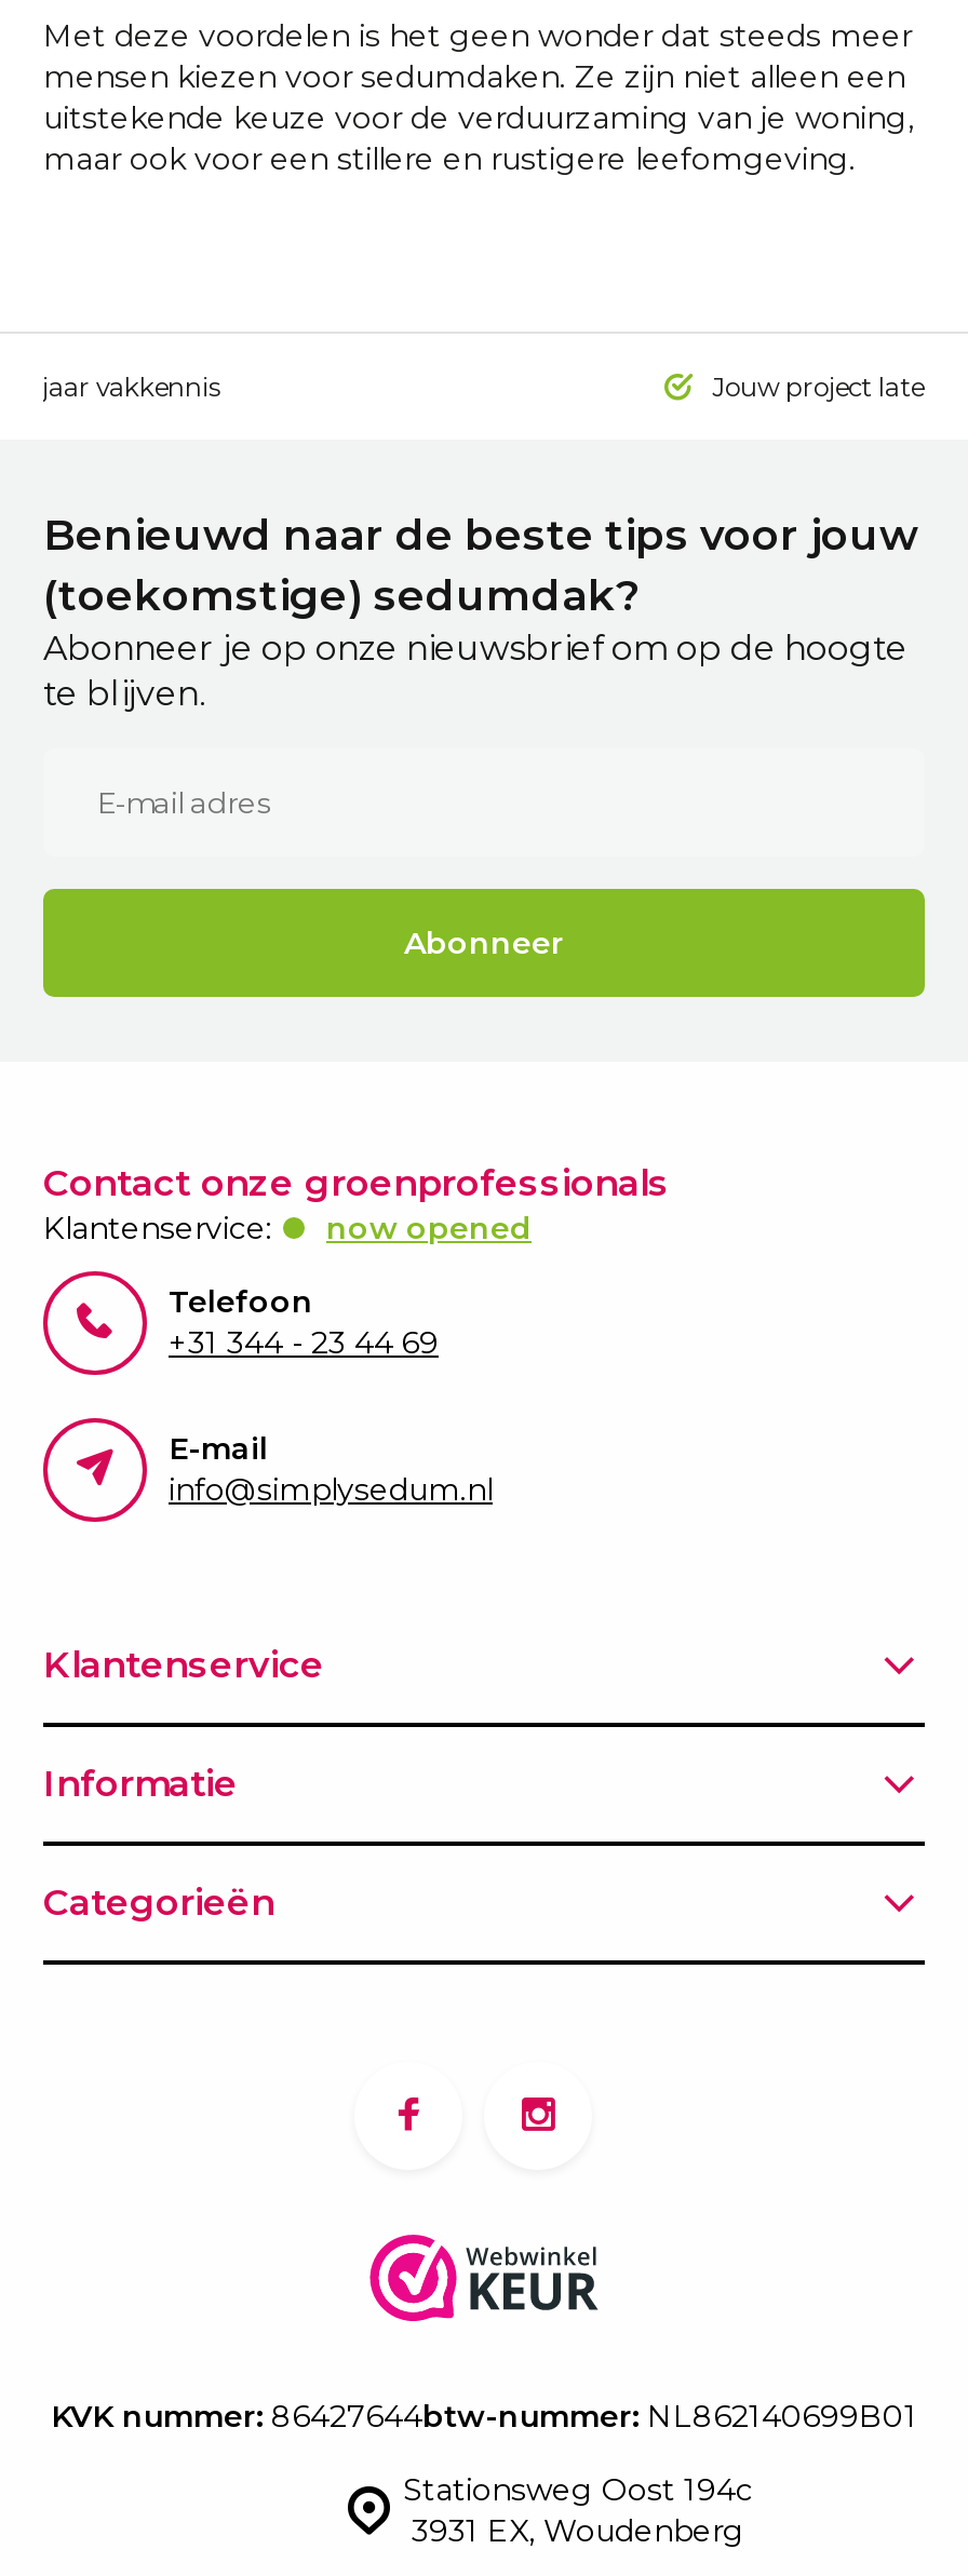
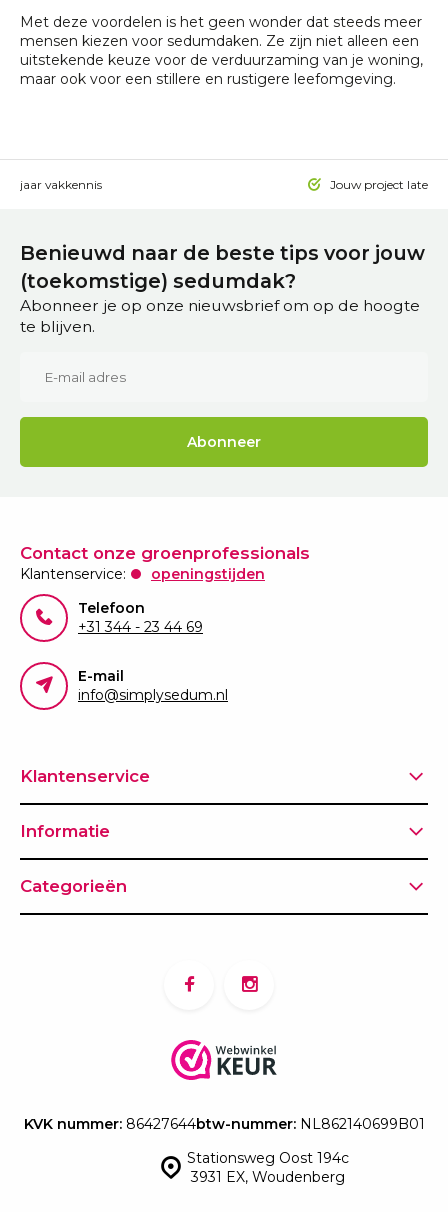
- now opened
+ openingstijden
